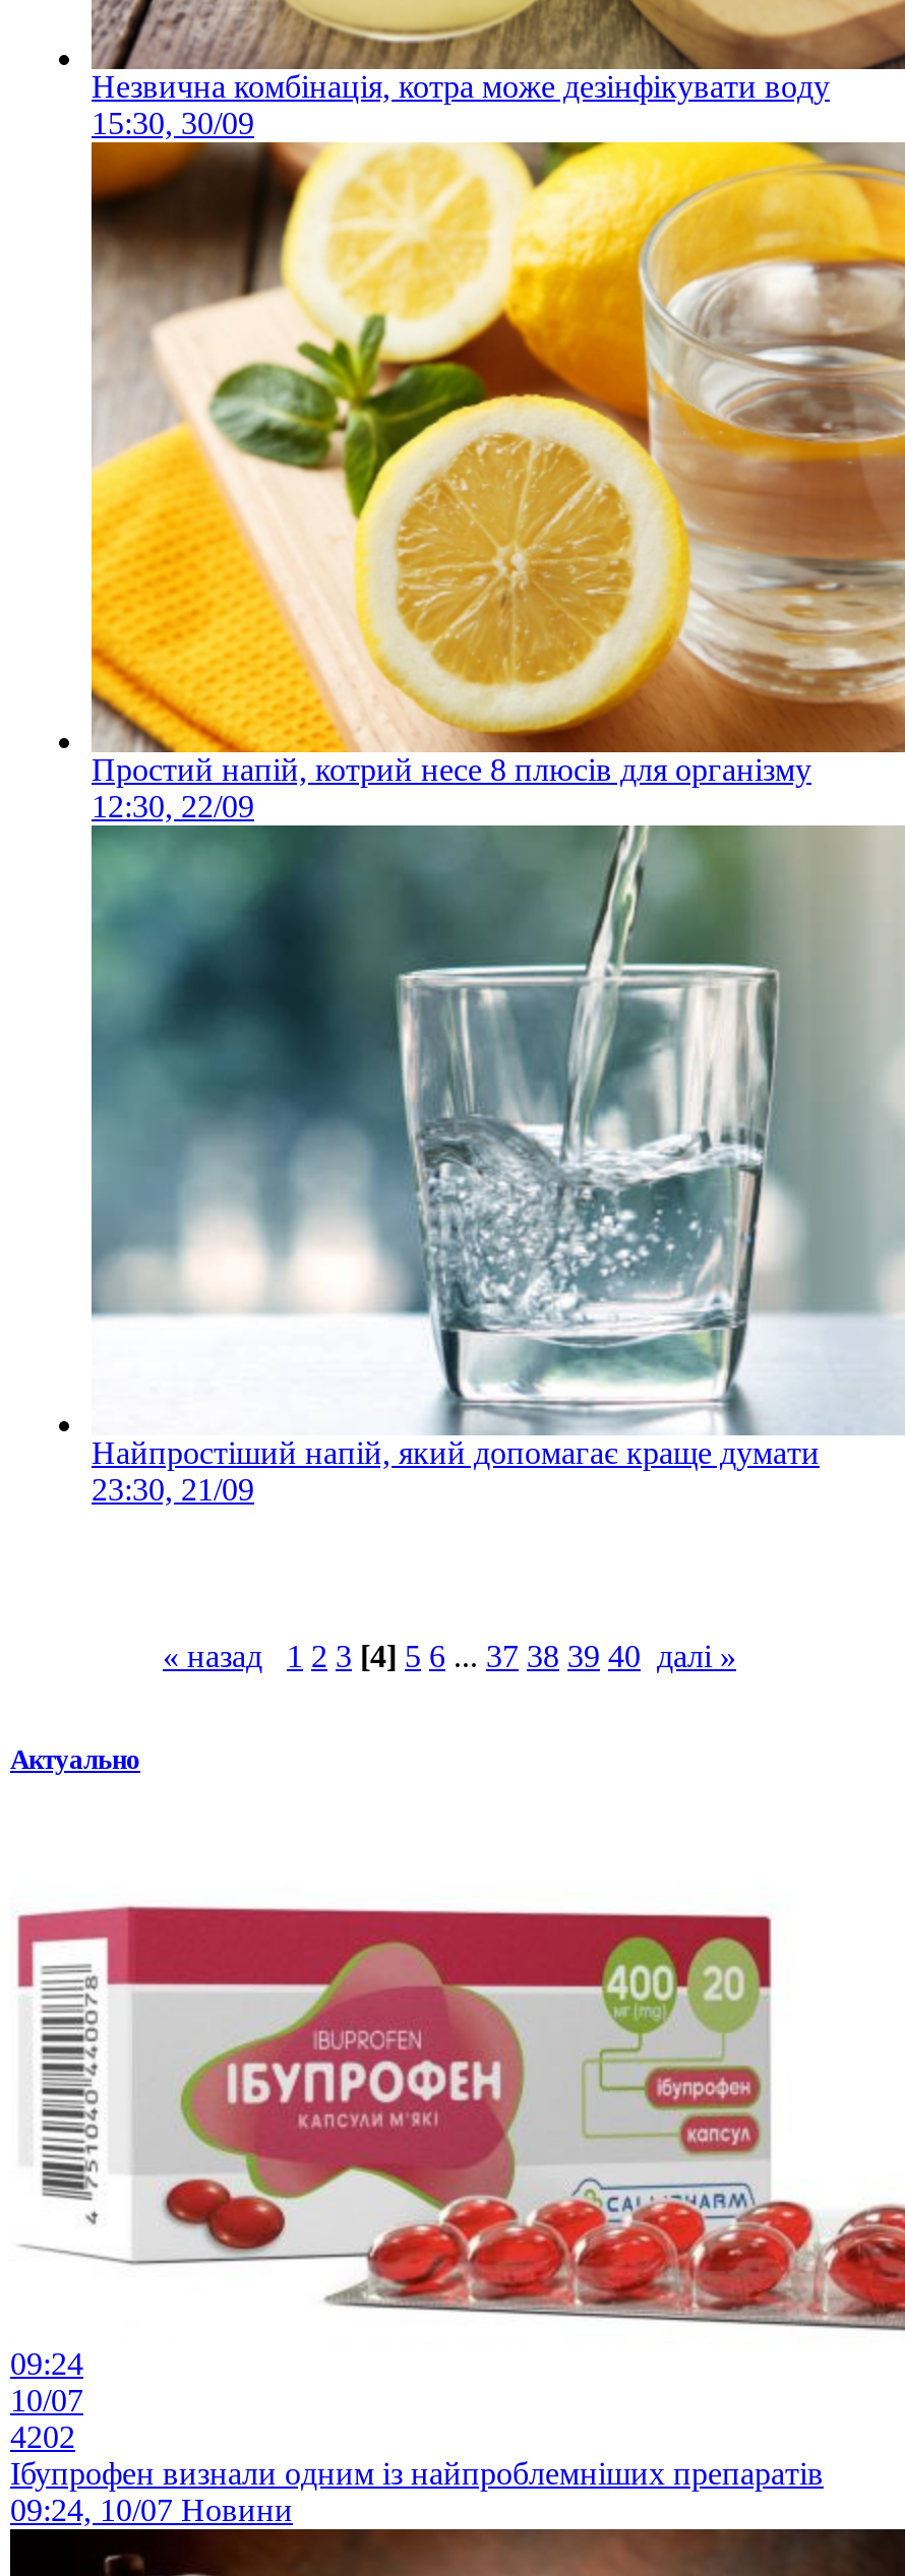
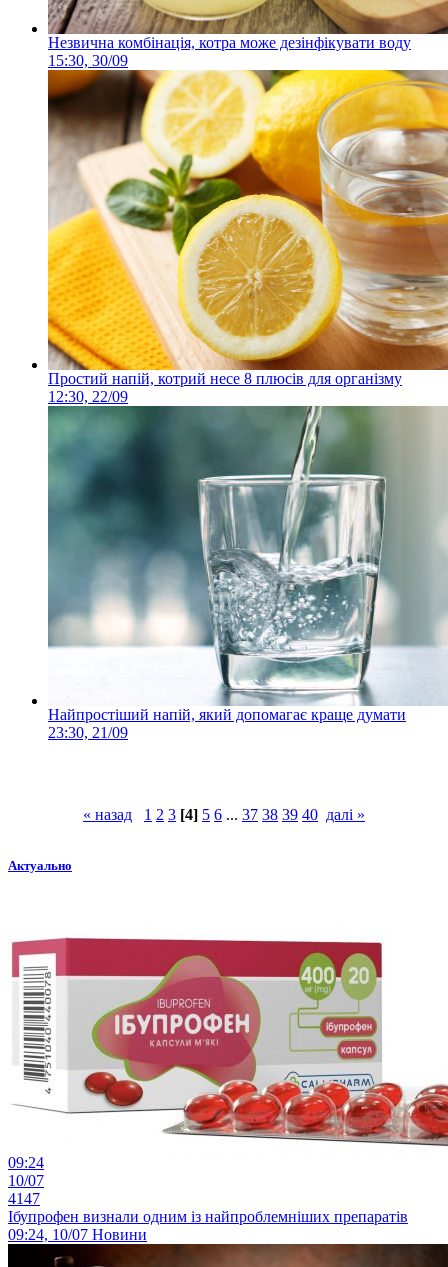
- 4202
+ 4147
